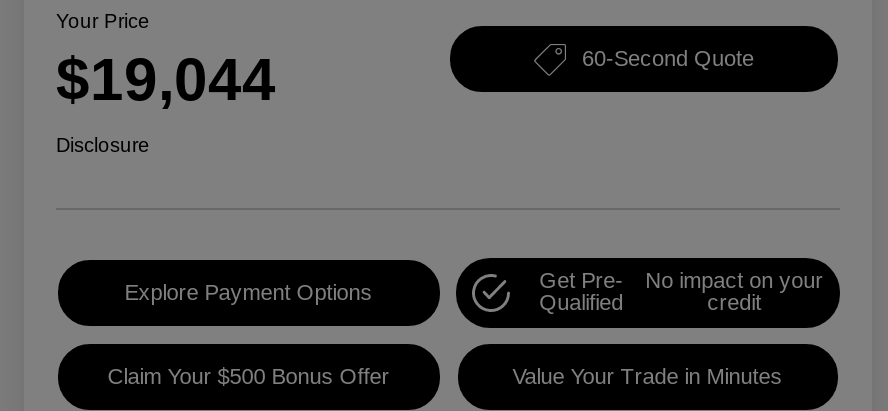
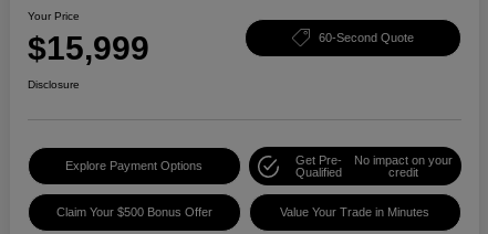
- $19,044
+ $15,999
